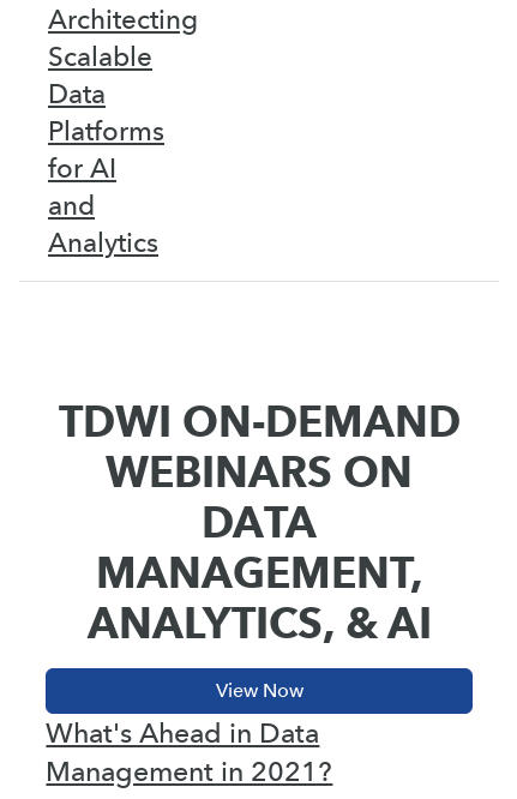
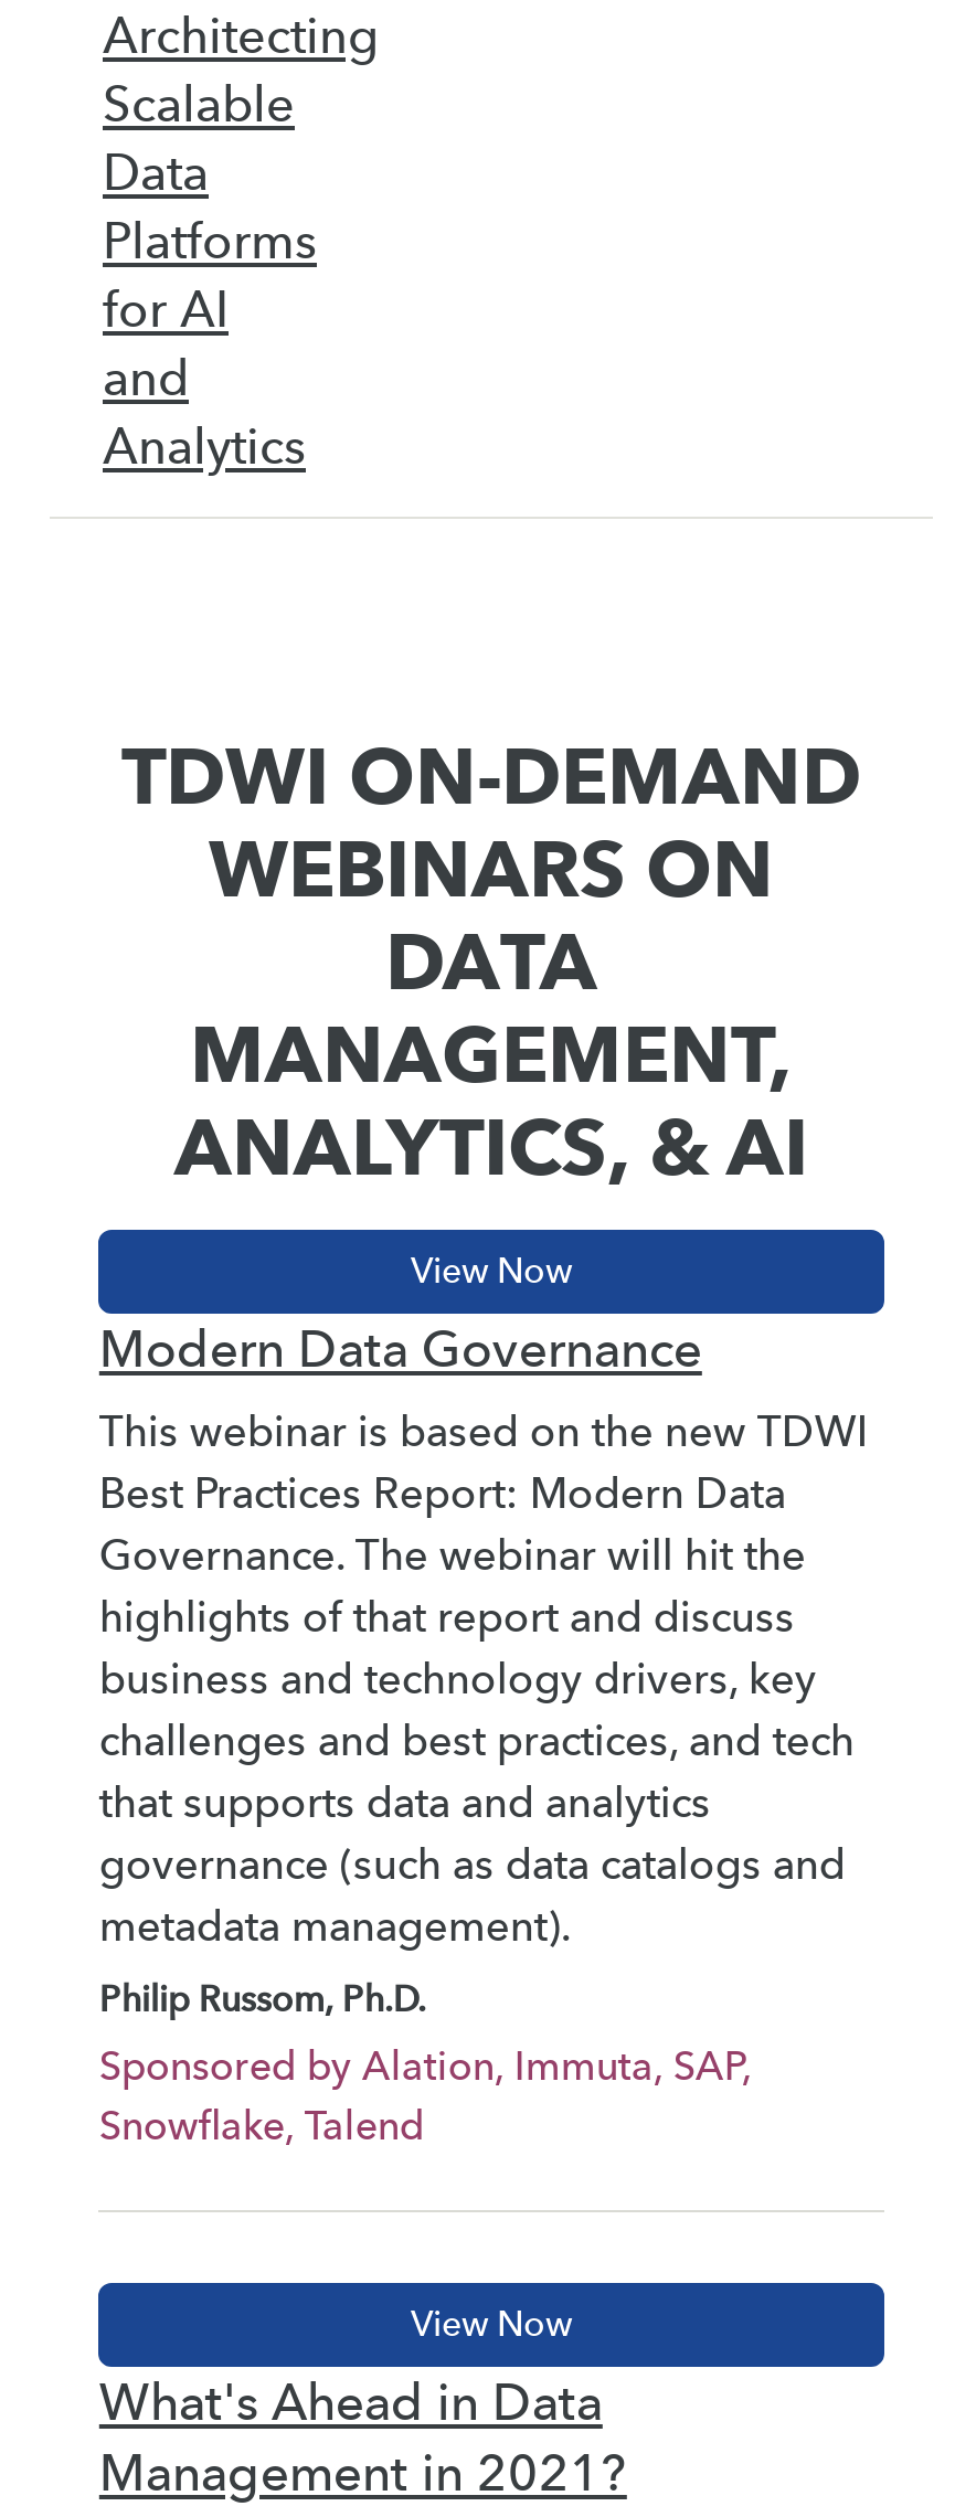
+ Modern Data Governance
+ This webinar is based on the new TDWI
+ Best Practices Report: Modern Data
+ Governance. The webinar will hit the
+ highlights of that report and discuss
+ business and technology drivers, key
+ challenges and best practices, and tech
+ that supports data and analytics
+ governance (such as data catalogs and
+ metadata management).
+ Philip Russom, Ph.D.
+ Sponsored by Alation, Immuta, SAP,
+ Snowflake, Talend
